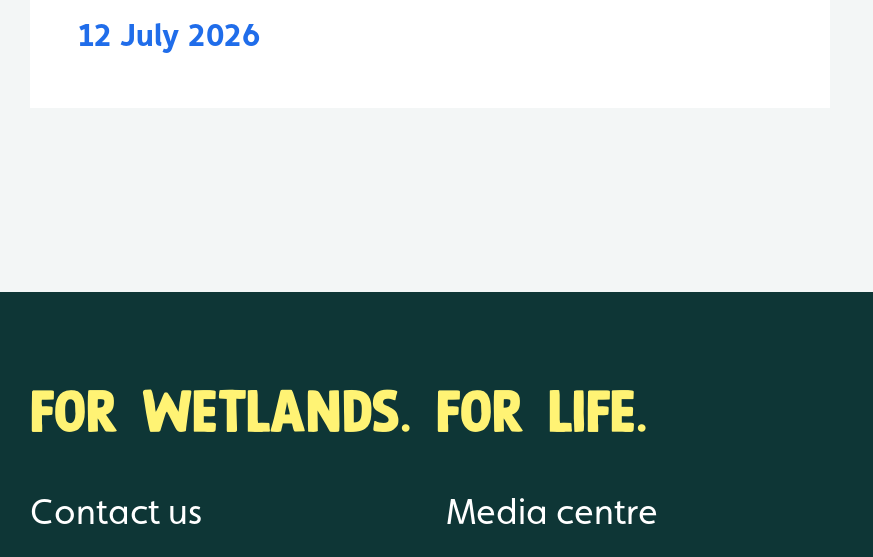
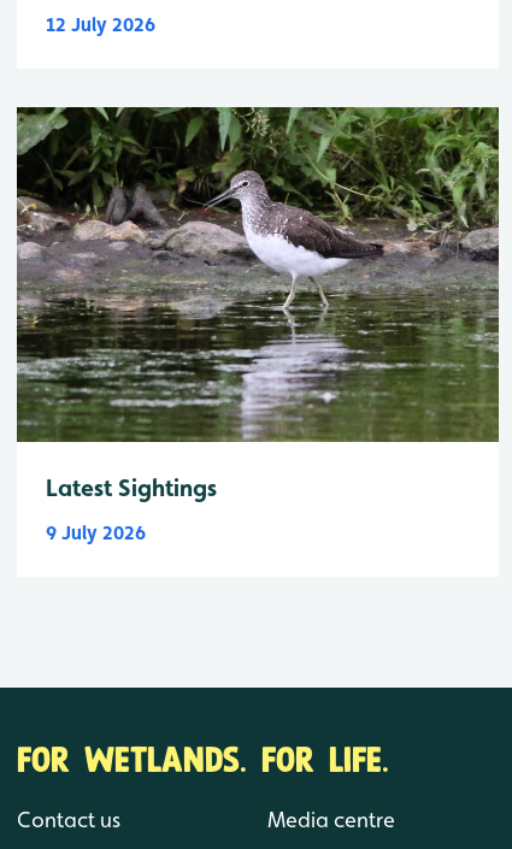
+ [image]
+ Latest Sightings
+ 9 July 2026
